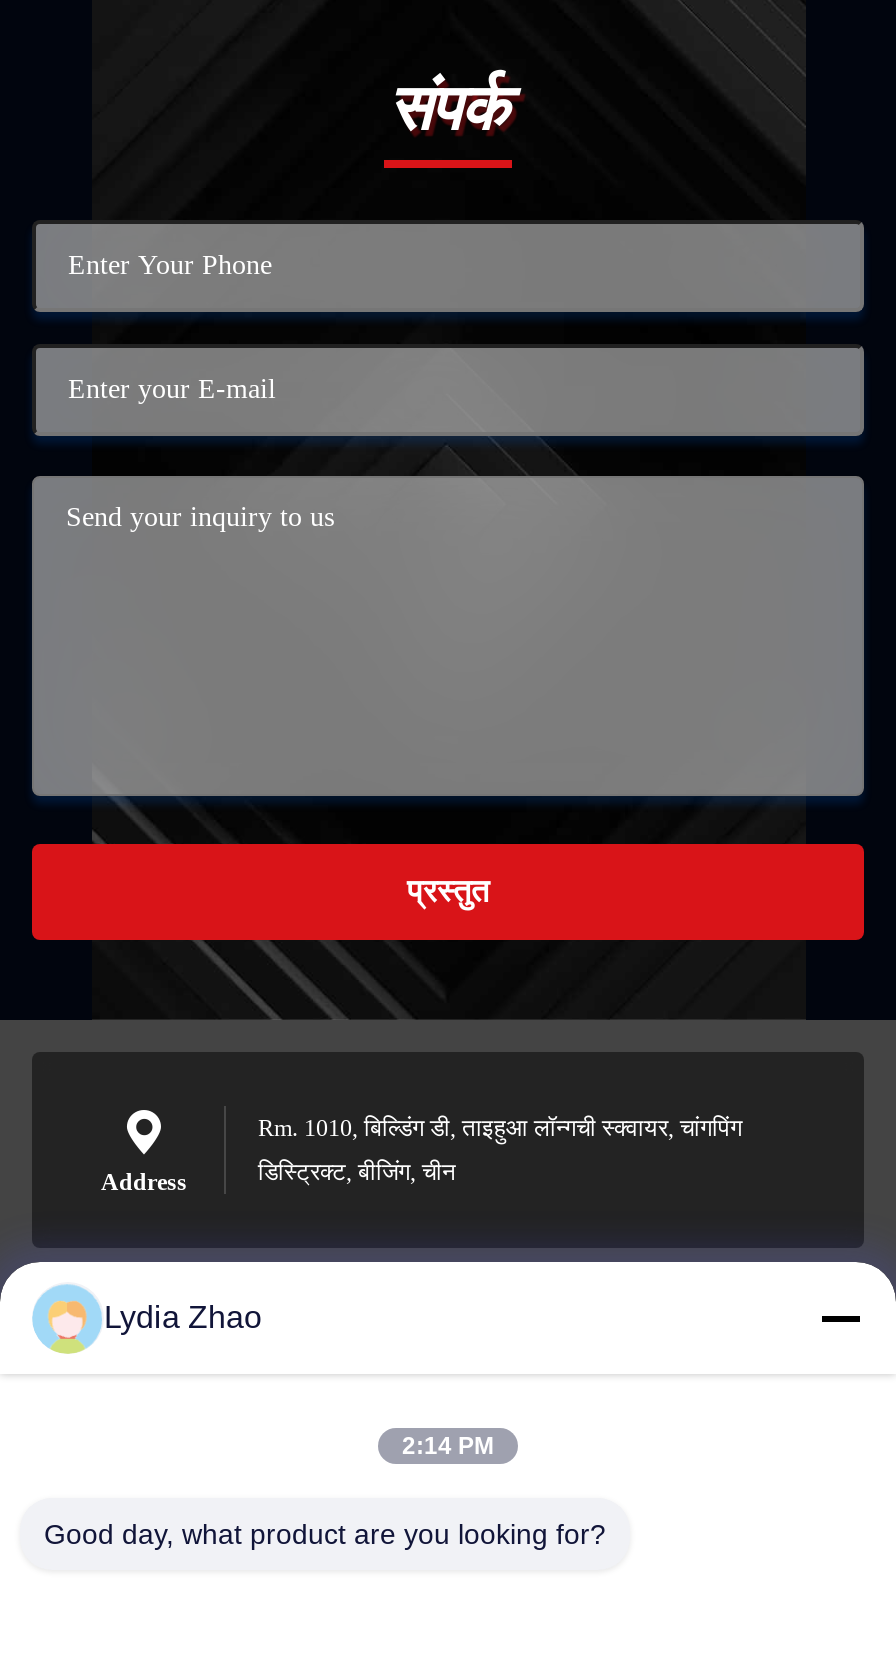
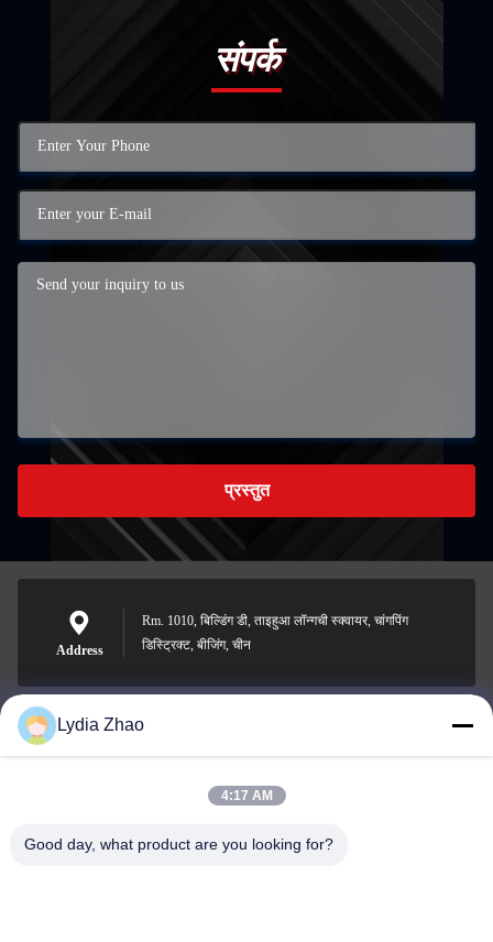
- 2:14 PM
+ 4:17 AM
